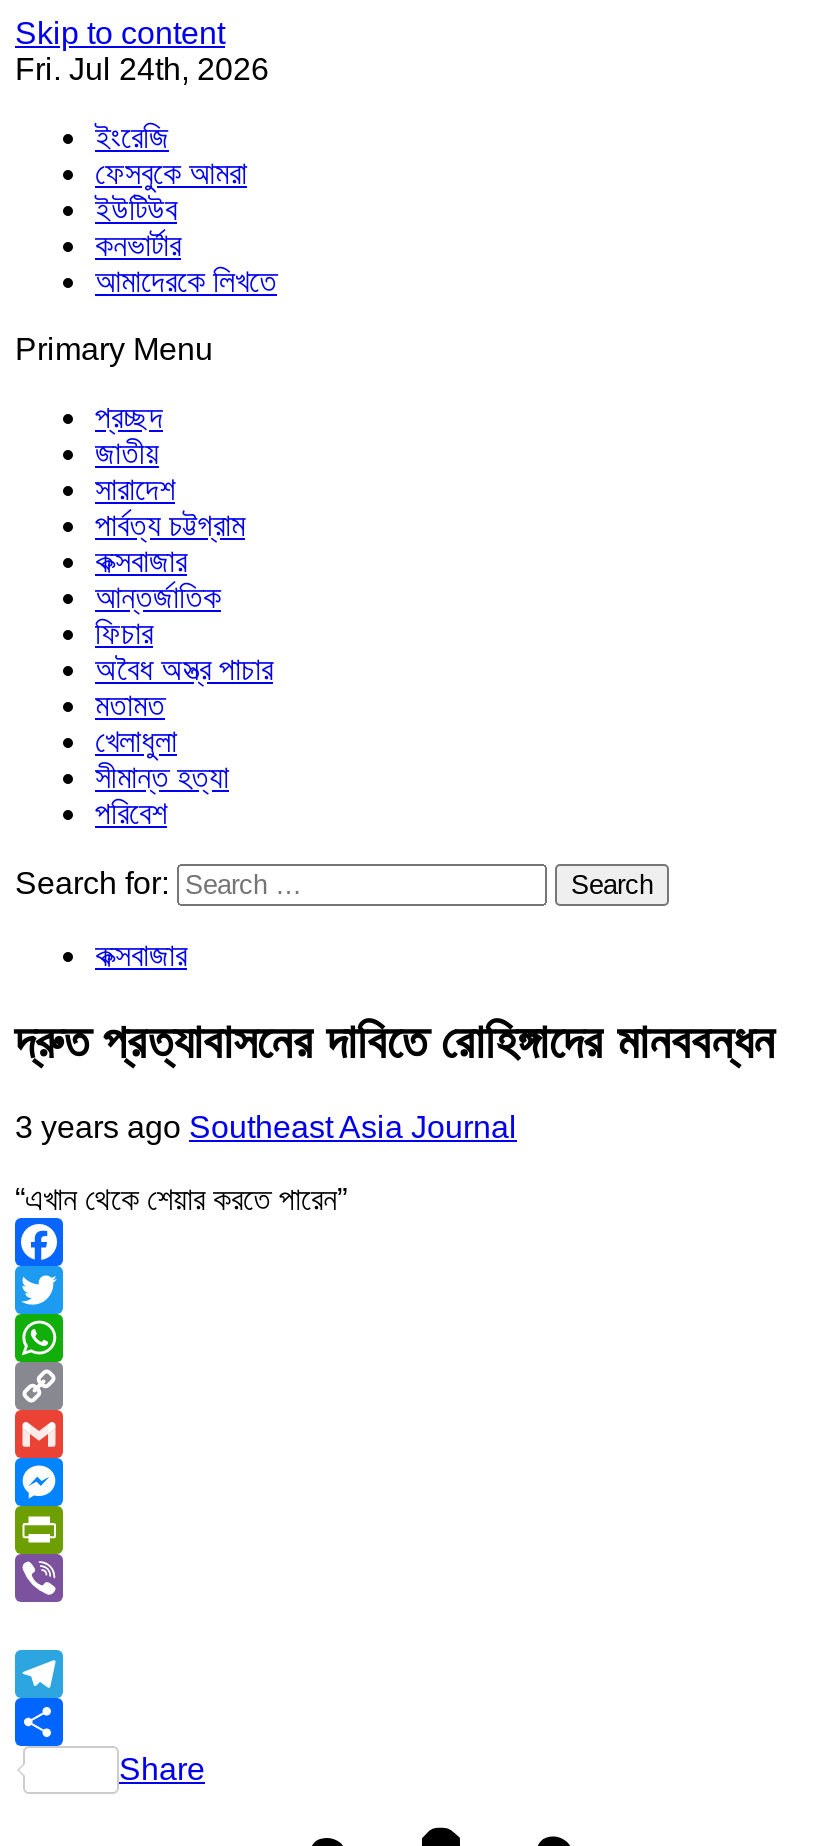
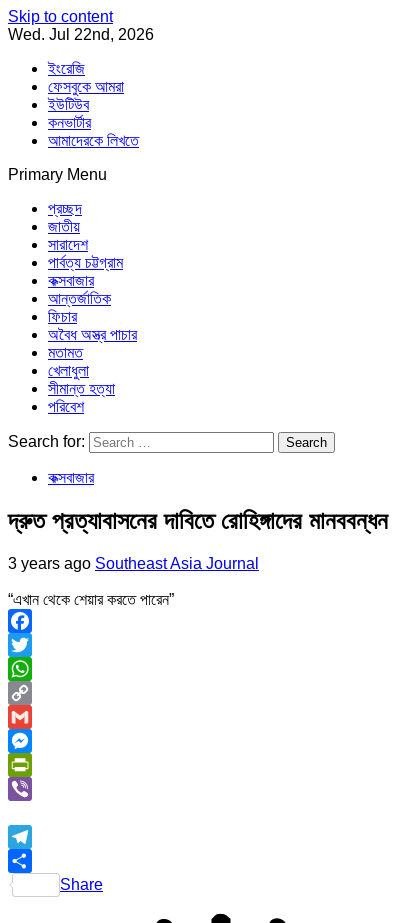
- Fri. Jul 24th, 2026
+ Wed. Jul 22nd, 2026
